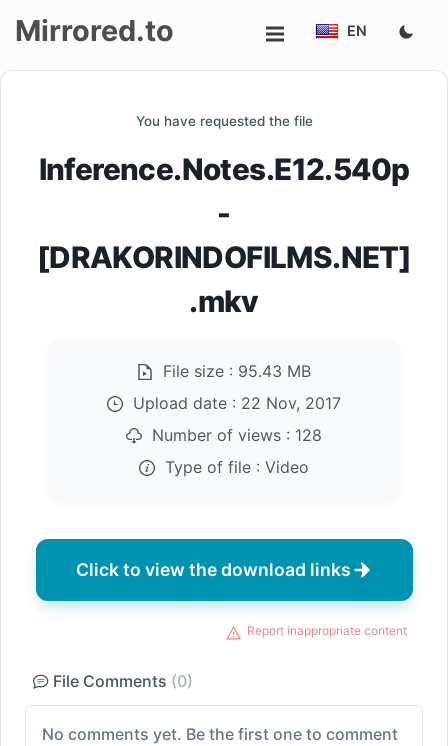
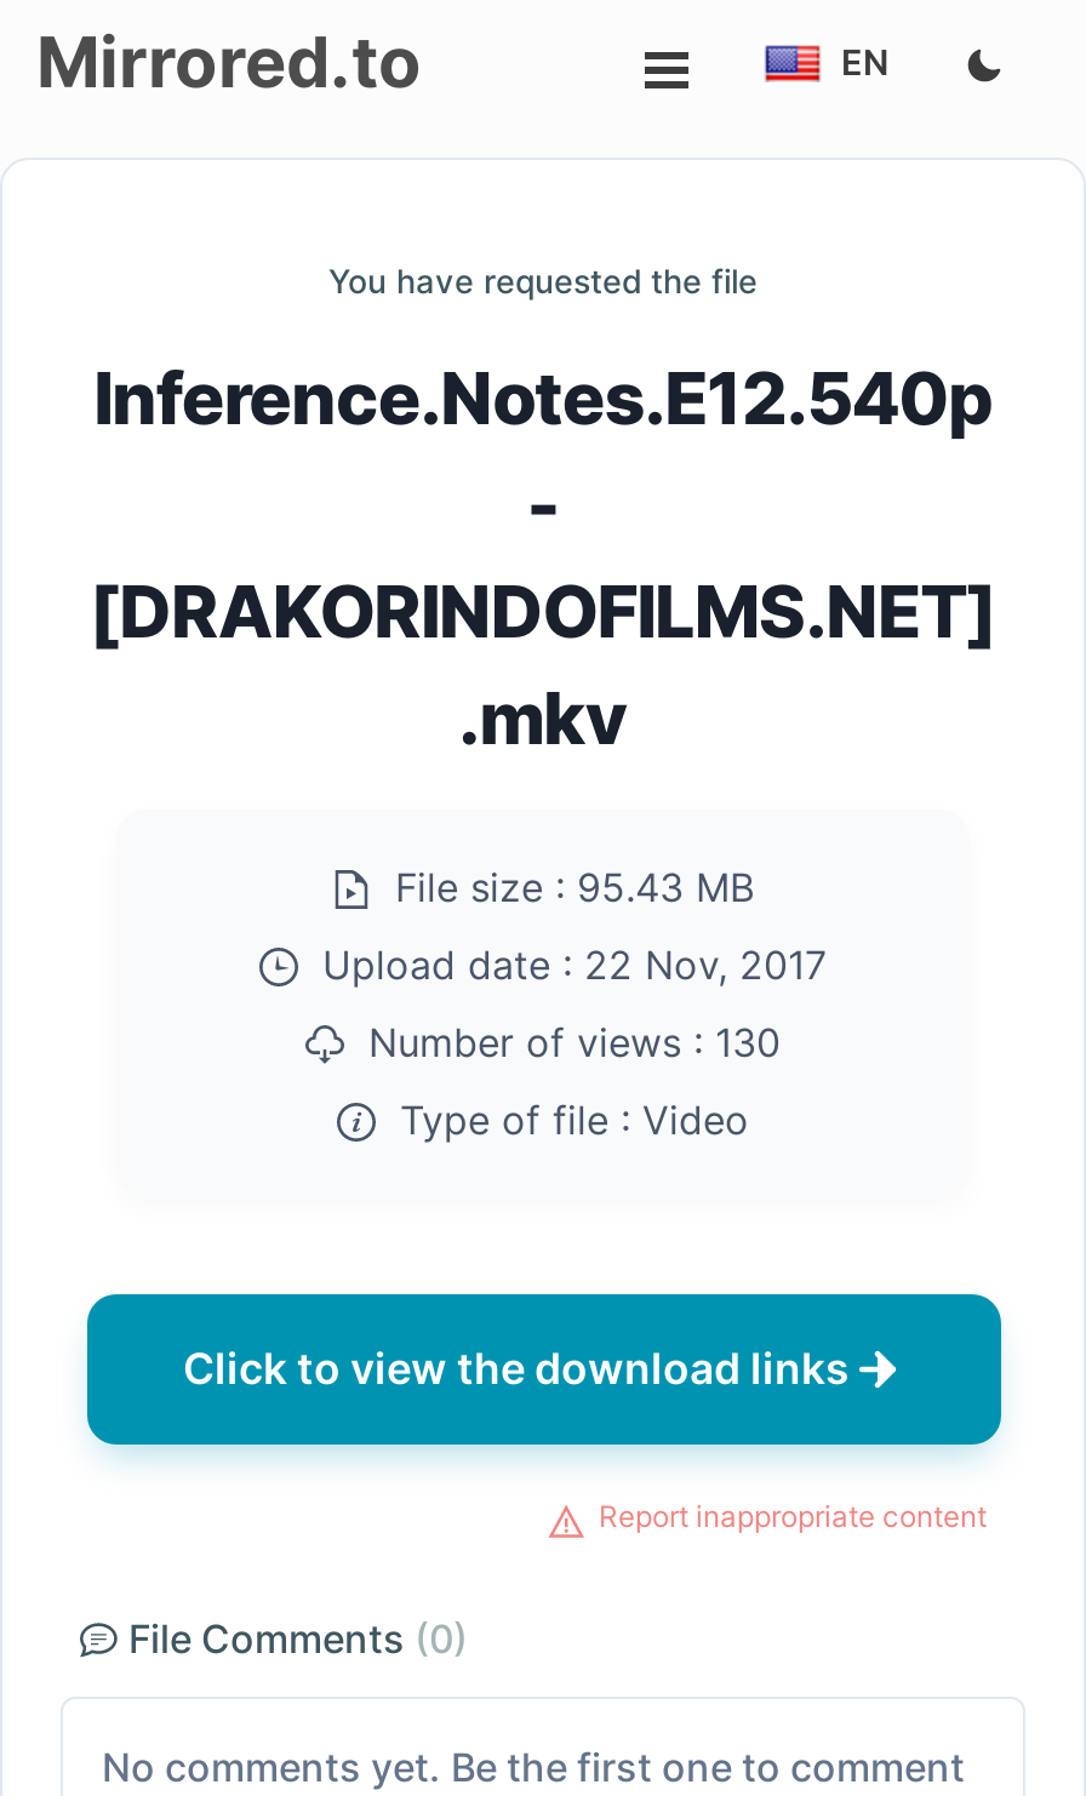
- Number of views : 128
+ Number of views : 130
